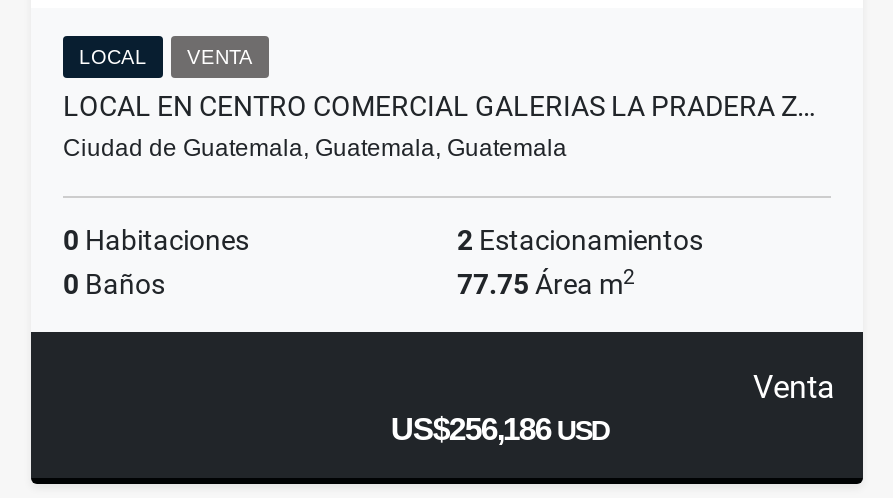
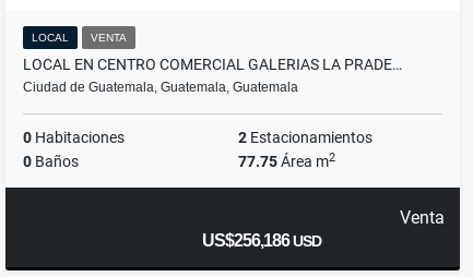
- LOCAL EN CENTRO COMERCIAL GALERIAS LA PRADERA Z…
+ LOCAL EN CENTRO COMERCIAL GALERIAS LA PRADE…
